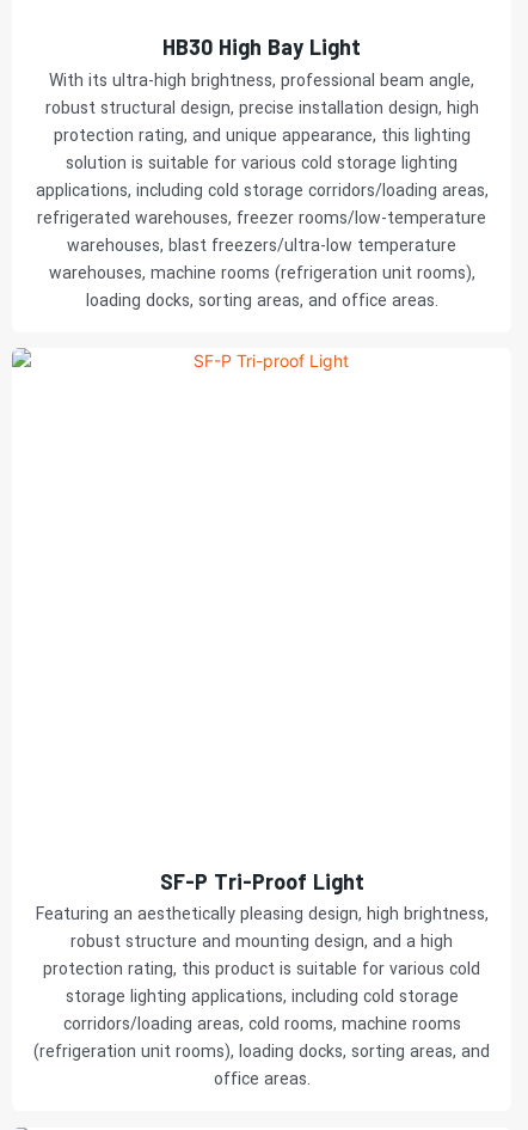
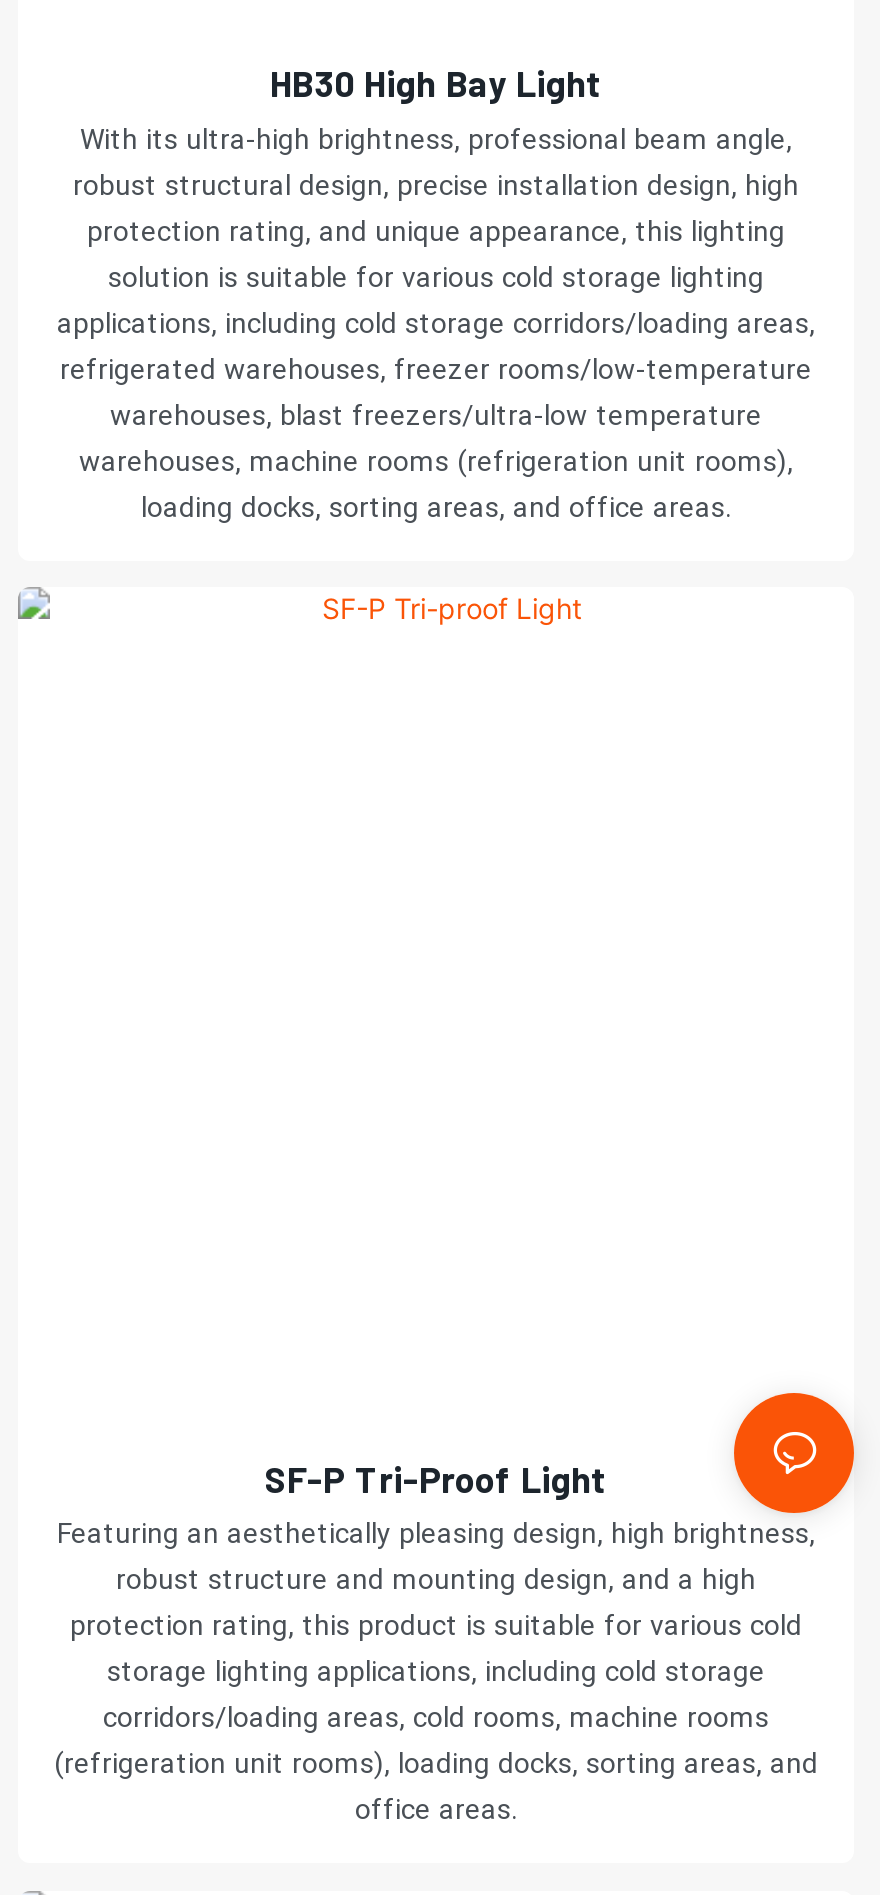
+ [image]
